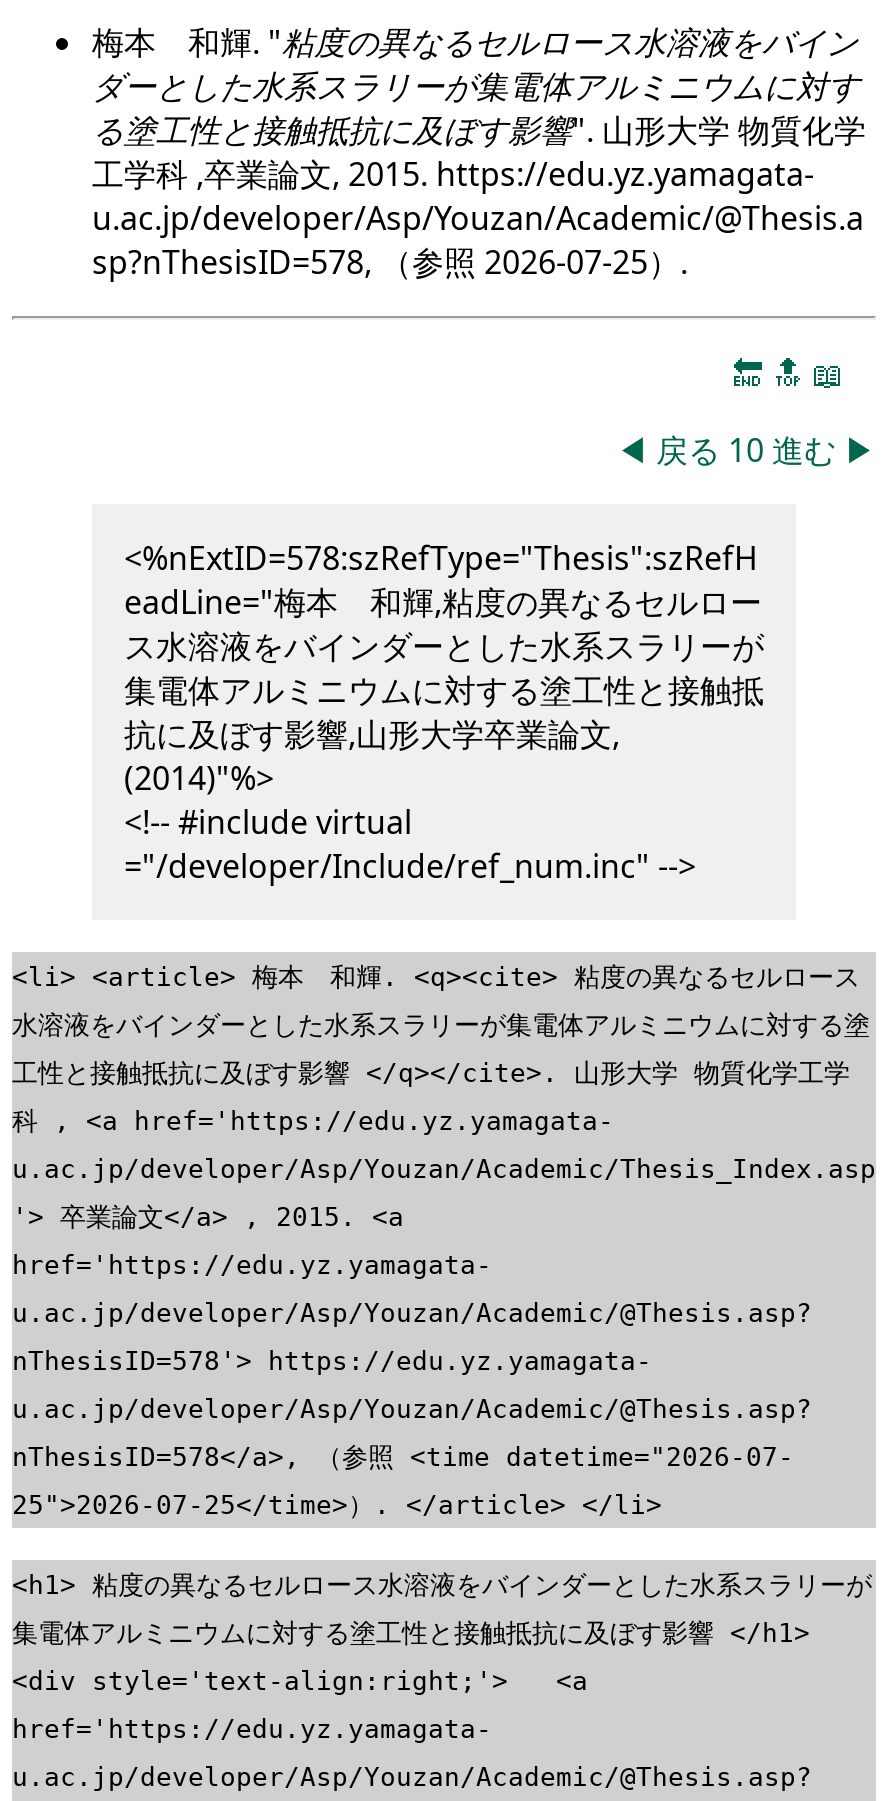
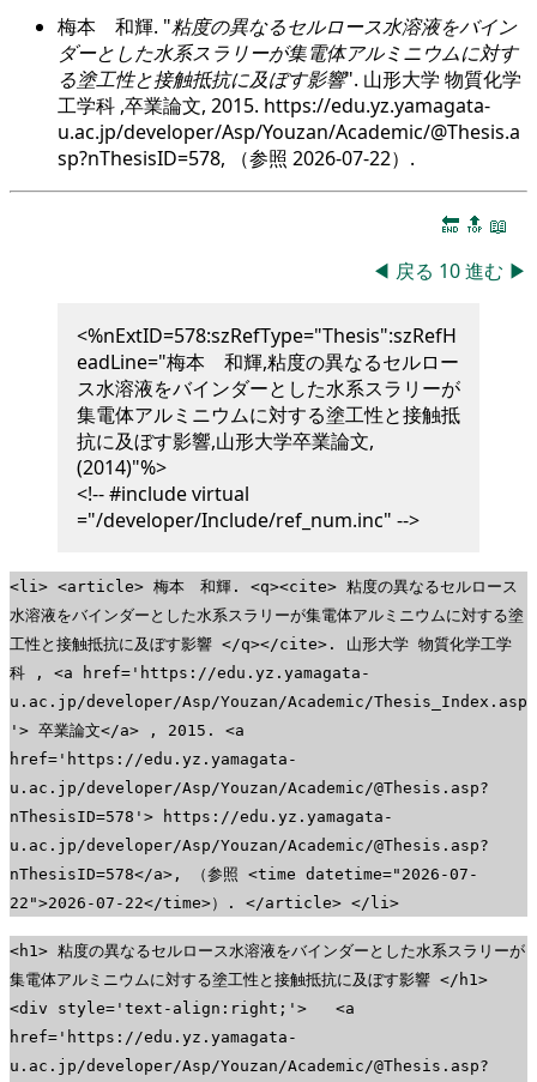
- sp?nThesisID=578, （参照2026-07-25）.
+ sp?nThesisID=578, （参照2026-07-22）.

- 25">2026-07-25</time>）. </article> </li>
+ 22">2026-07-22</time>）. </article> </li>
